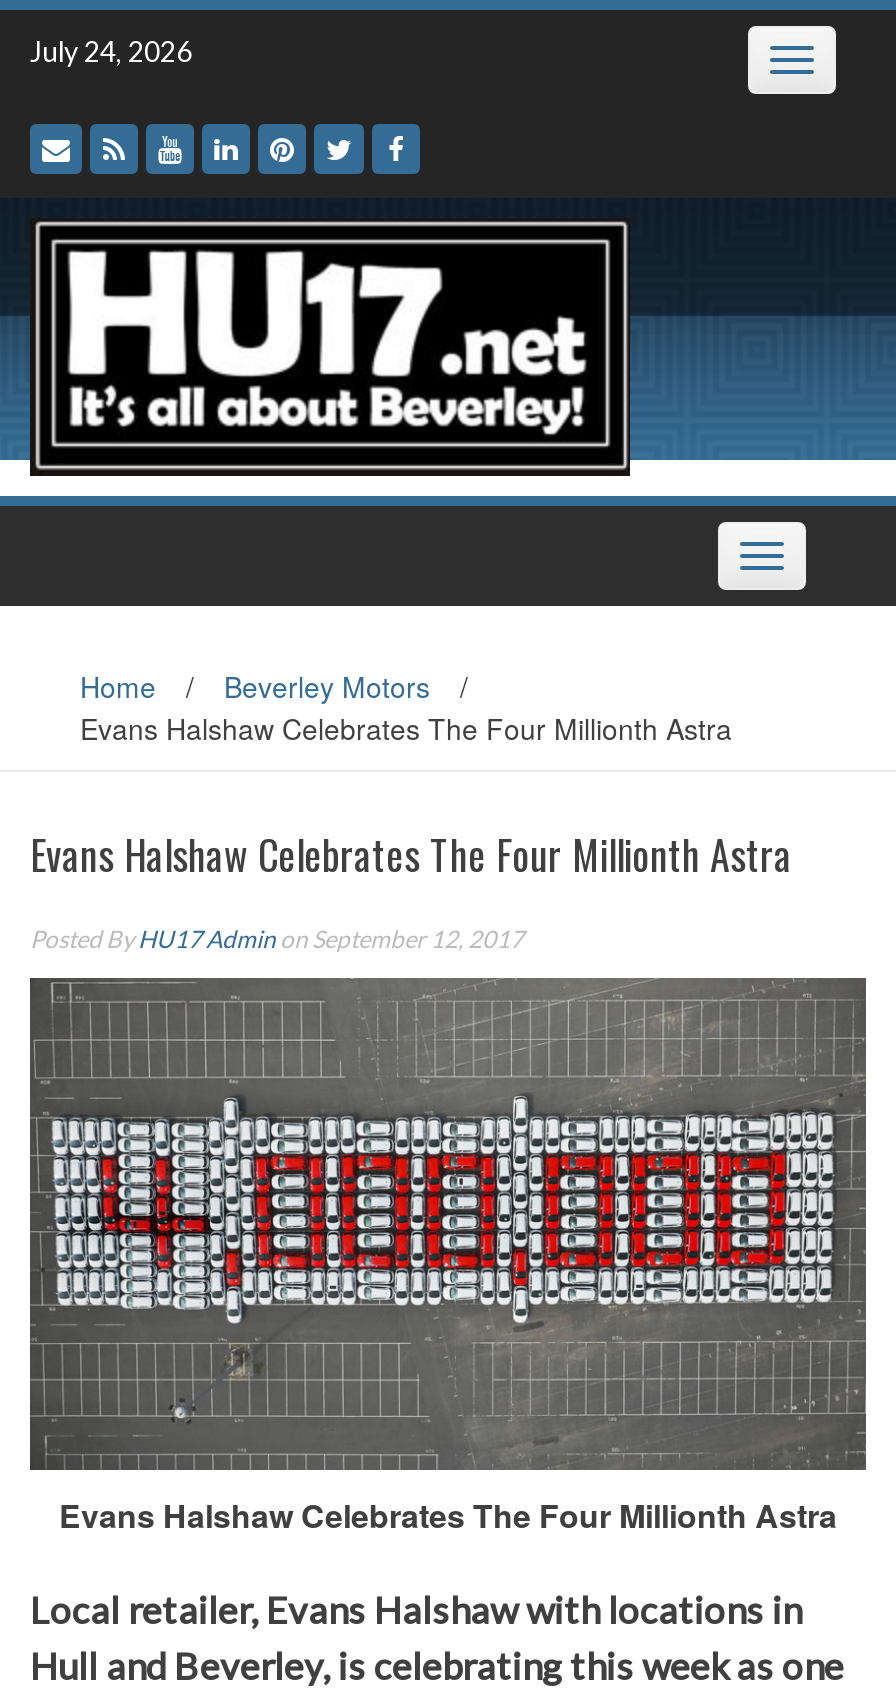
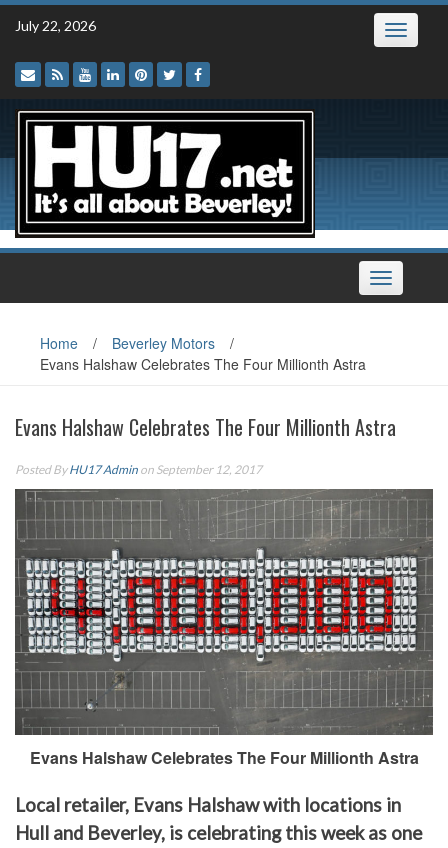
- July 24, 2026
+ July 22, 2026
